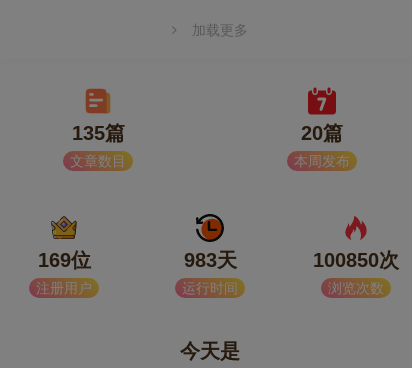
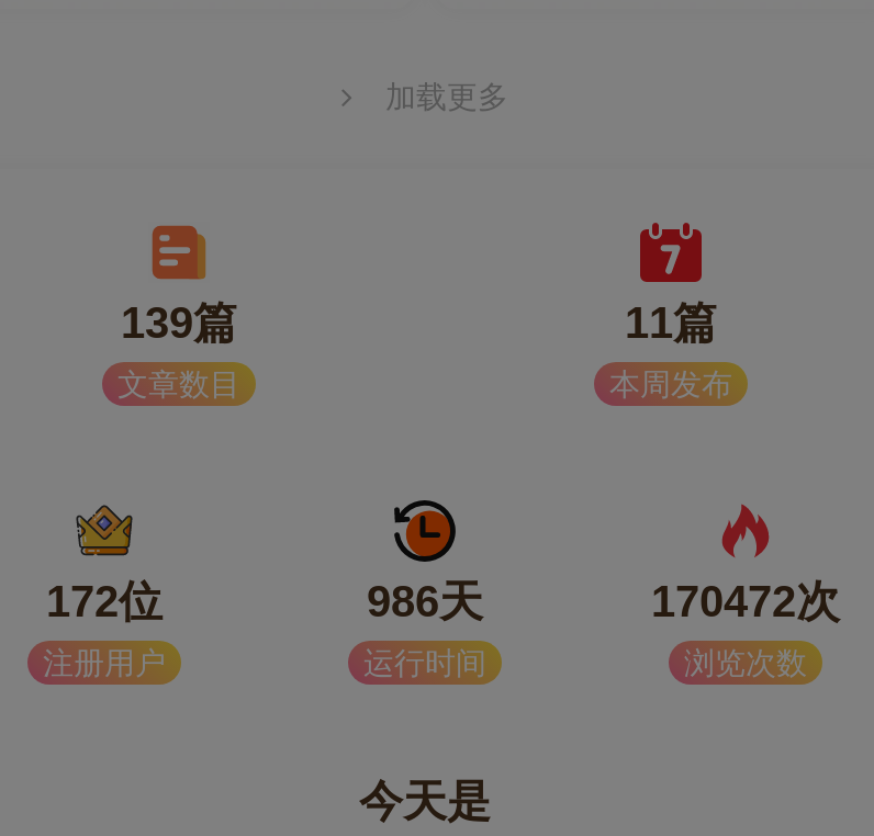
- 135篇
+ 139篇

- 20篇
+ 11篇

- 169位
+ 172位

- 983天
+ 986天

- 100850次
+ 170472次
